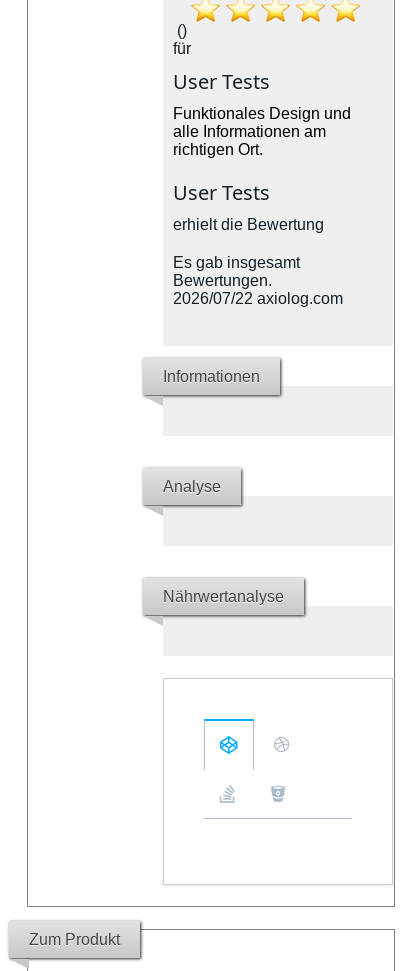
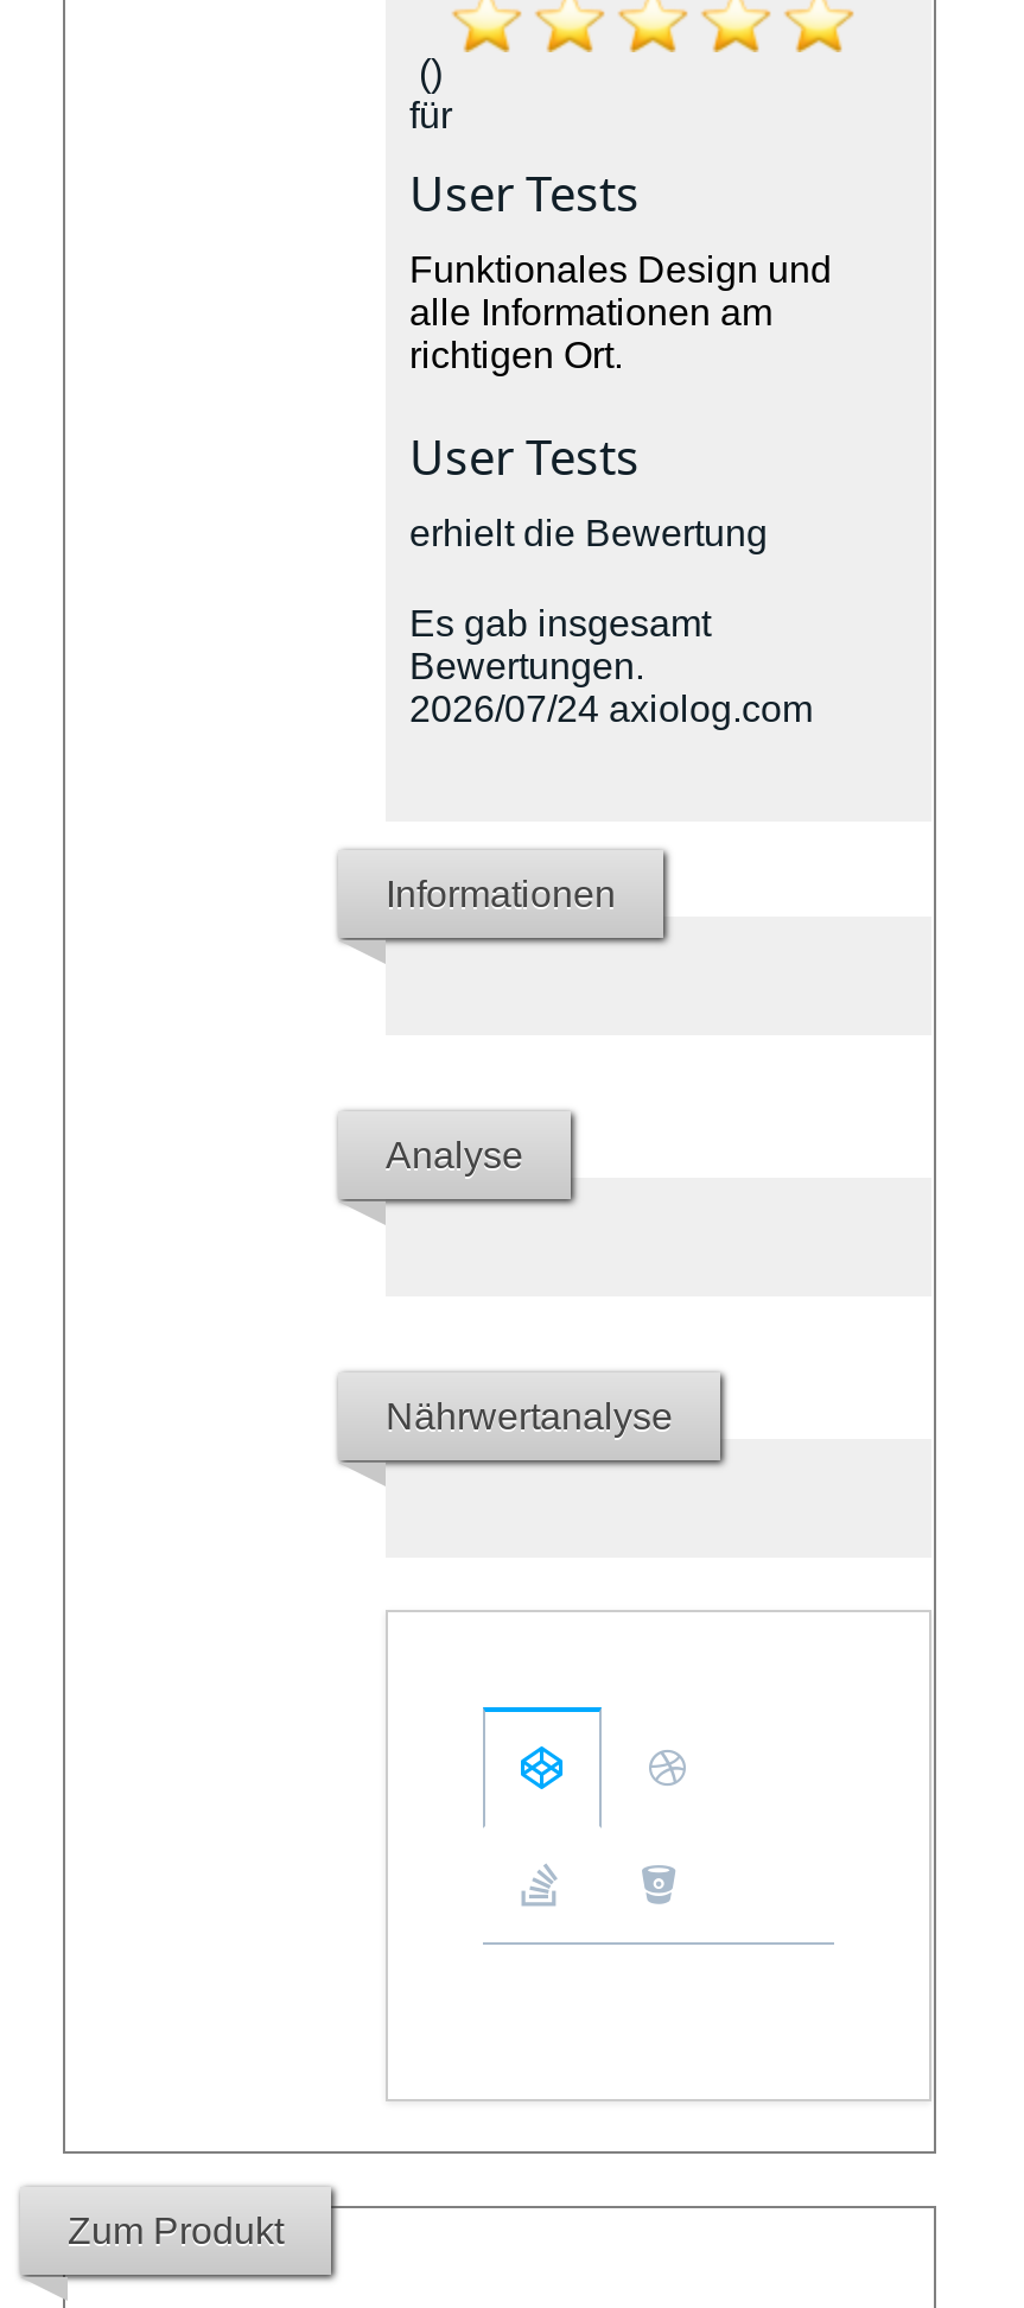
- 2026/07/22 axiolog.com
+ 2026/07/24 axiolog.com
